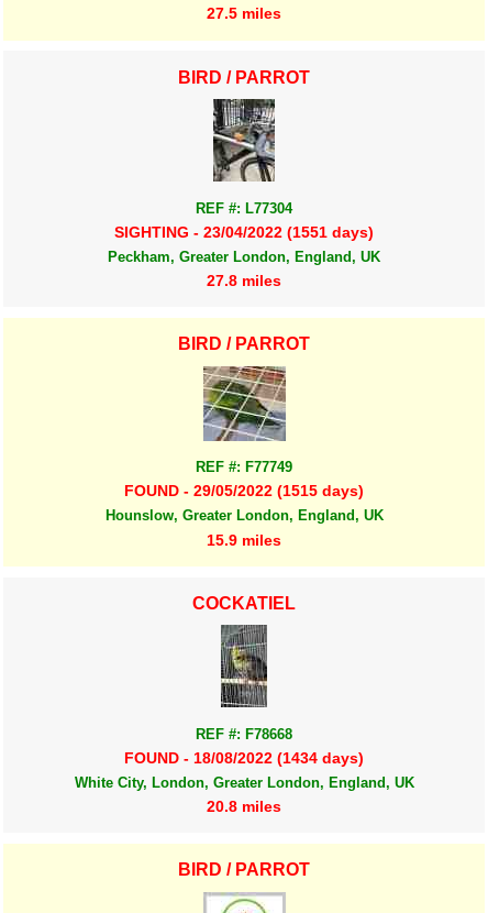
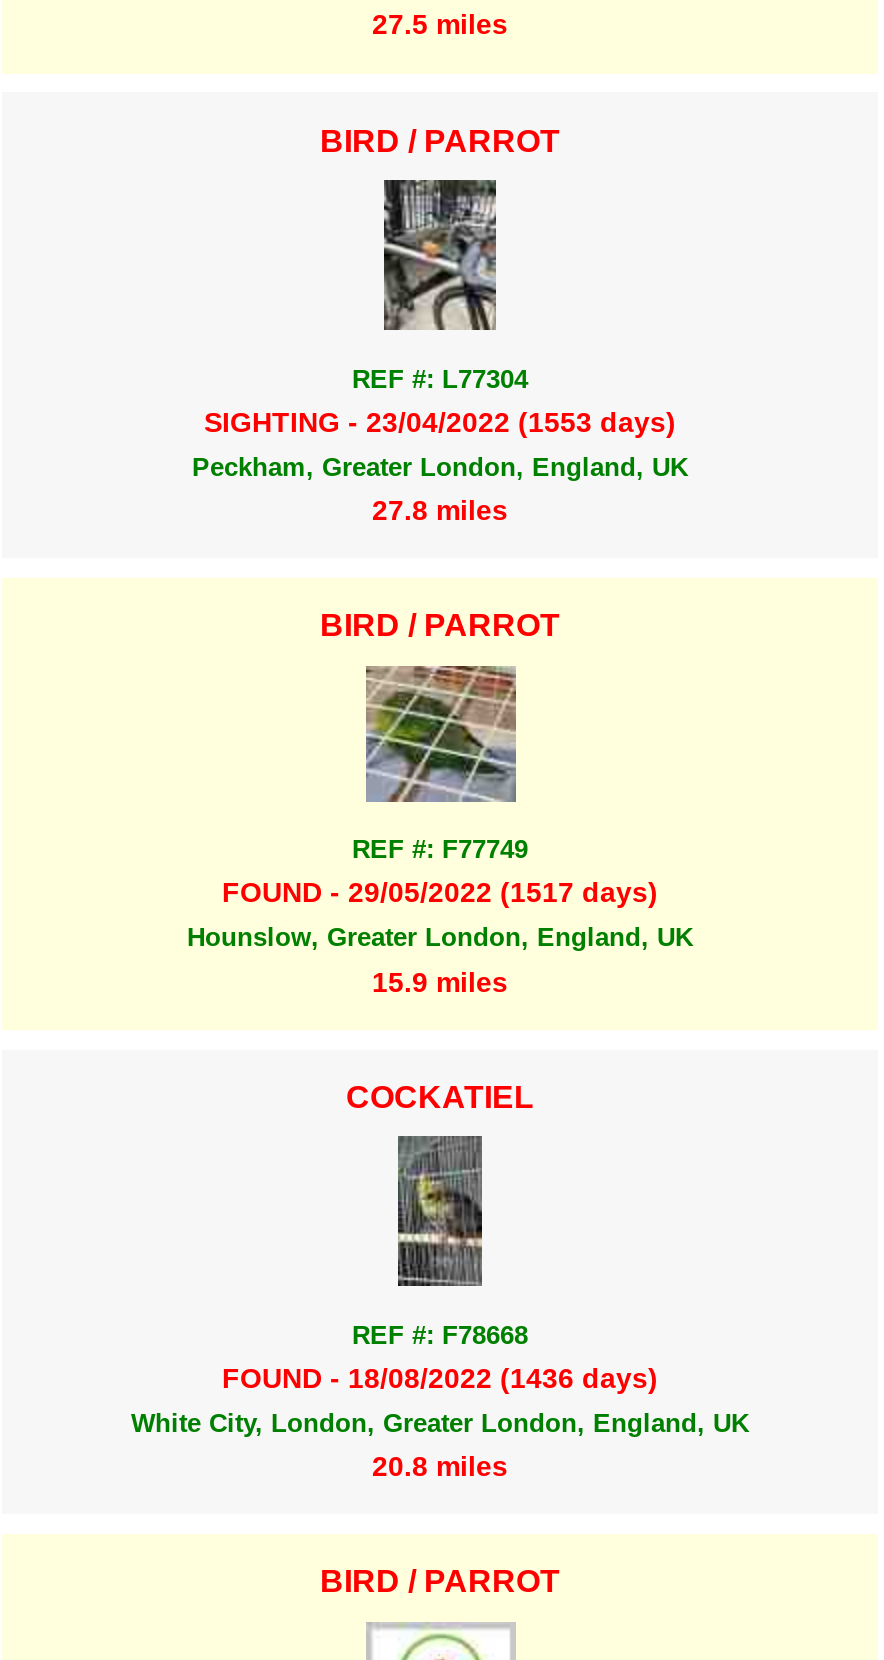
- SIGHTING - 23/04/2022 (1551 days)
+ SIGHTING - 23/04/2022 (1553 days)

- FOUND - 29/05/2022 (1515 days)
+ FOUND - 29/05/2022 (1517 days)

- FOUND - 18/08/2022 (1434 days)
+ FOUND - 18/08/2022 (1436 days)
